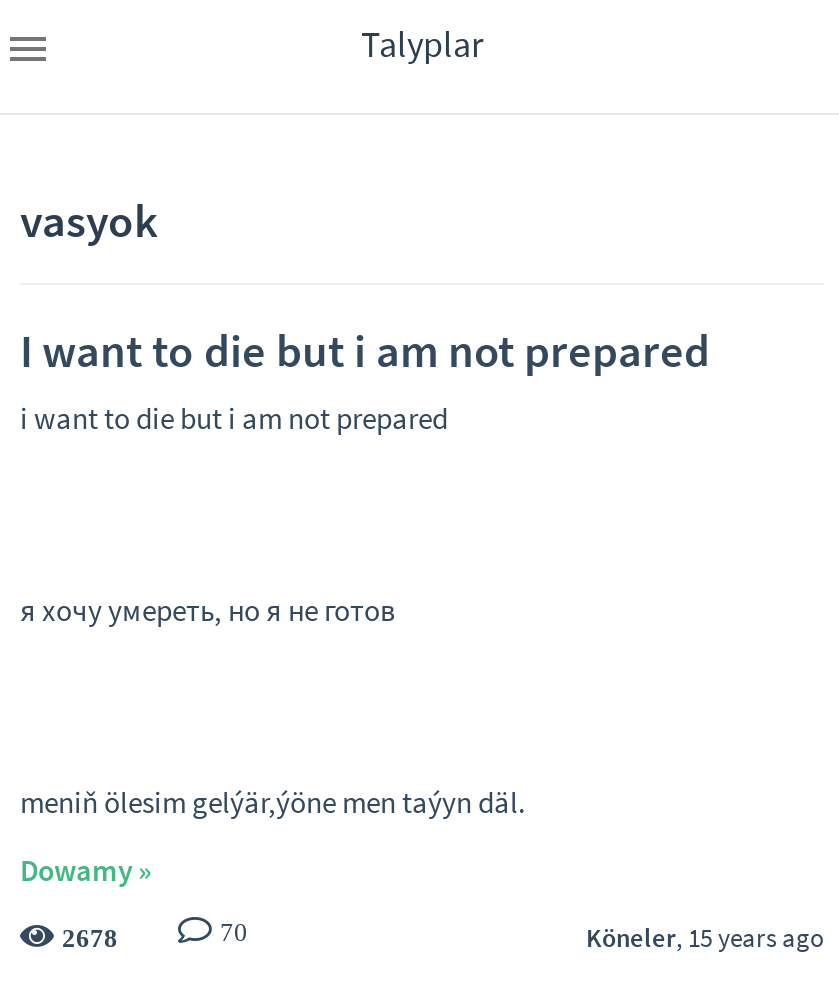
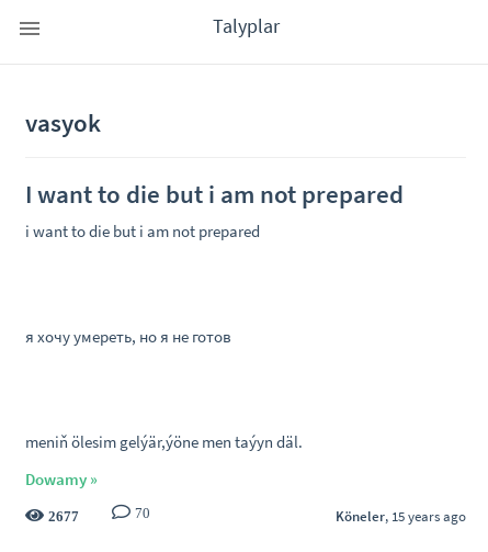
- 2678
+ 2677
